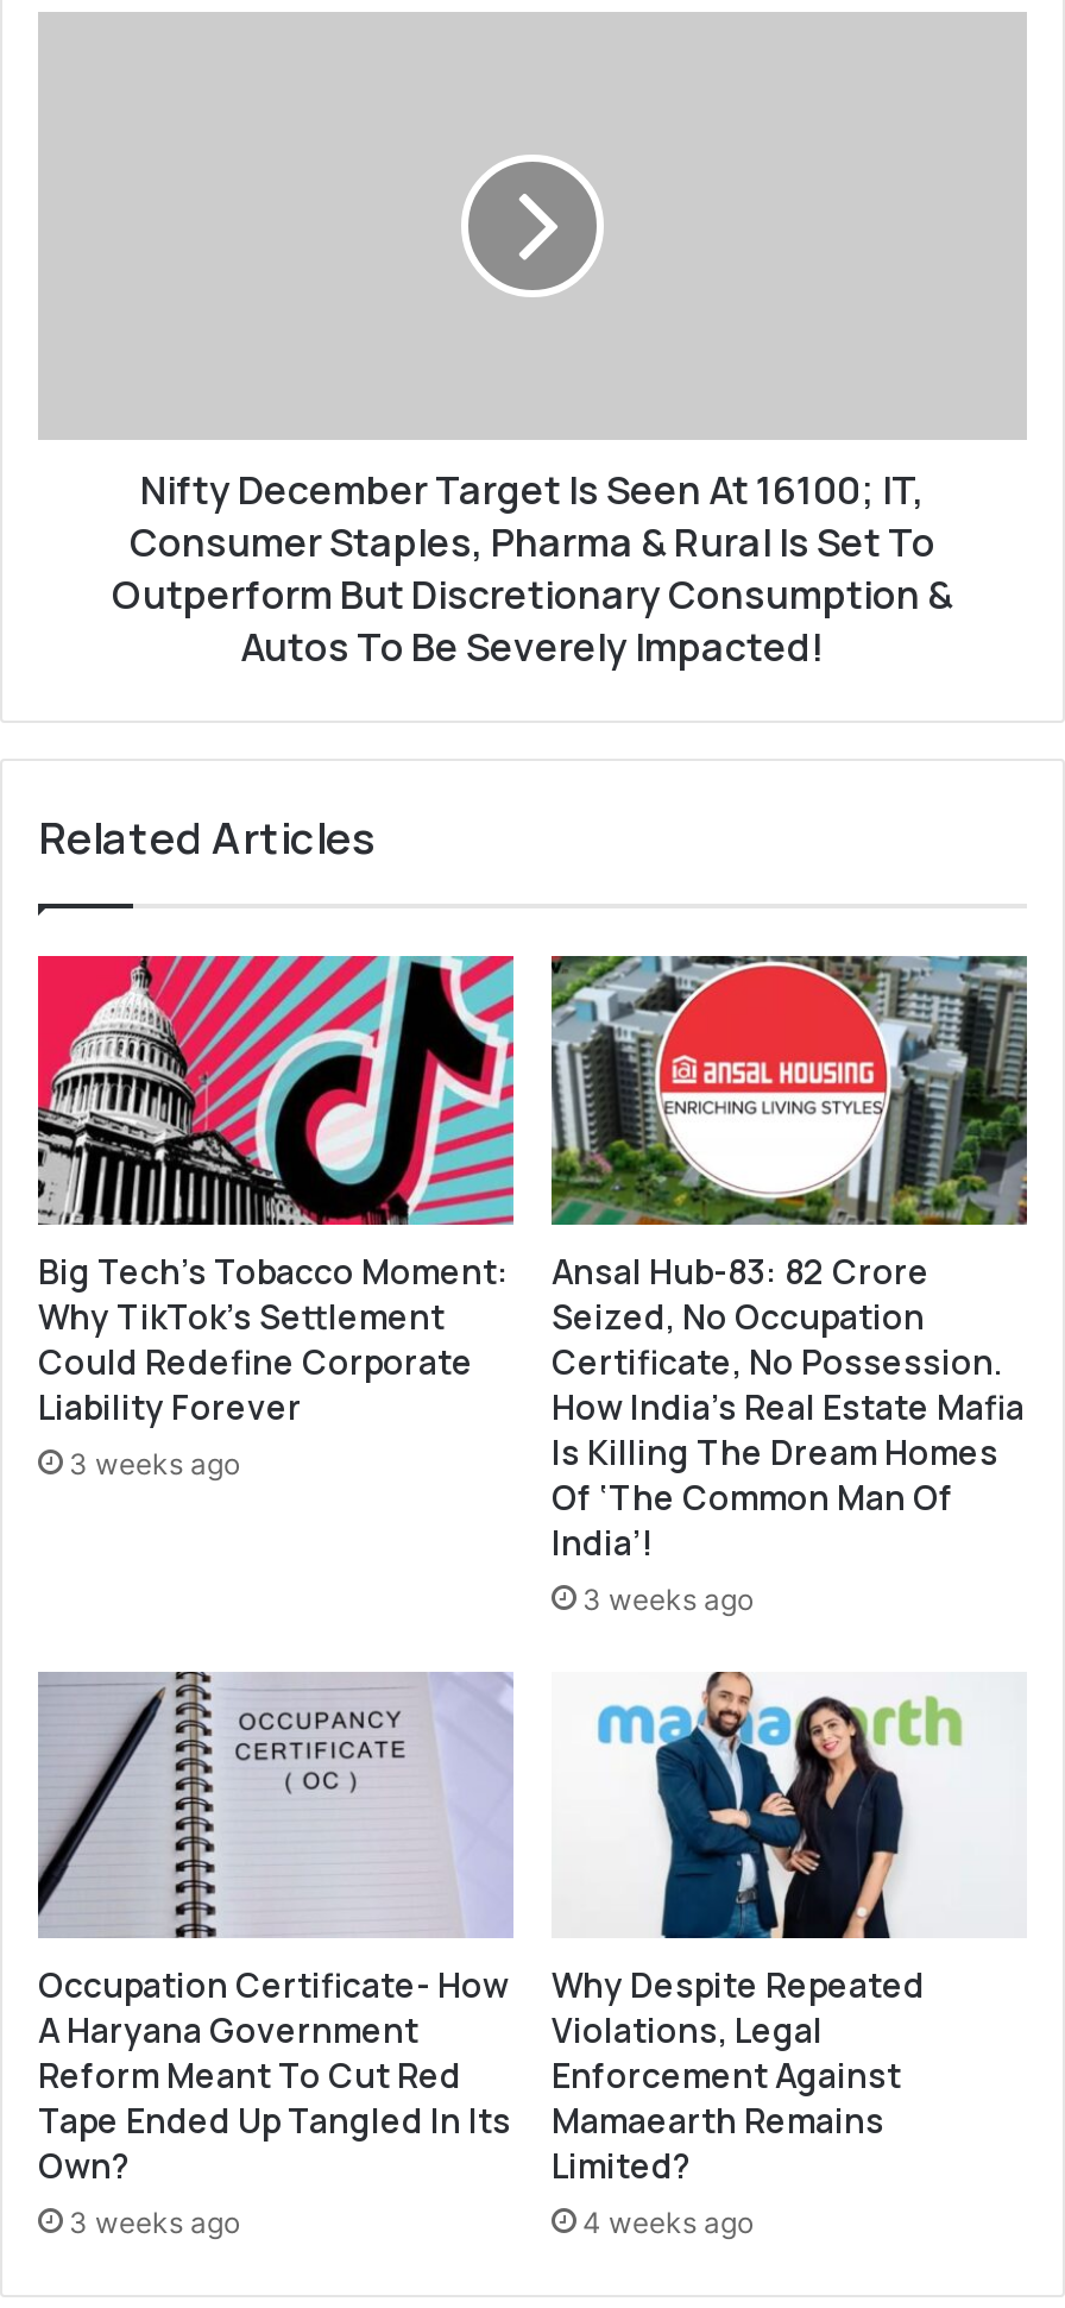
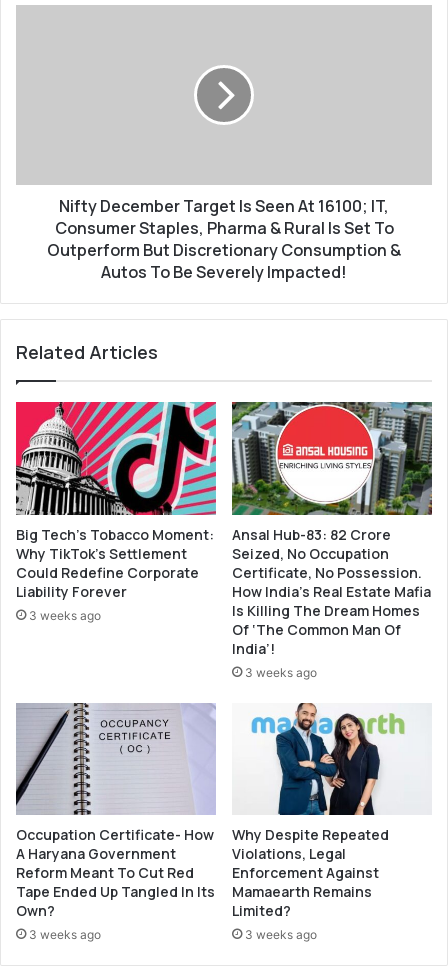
- 4 weeks ago
+ 3 weeks ago
